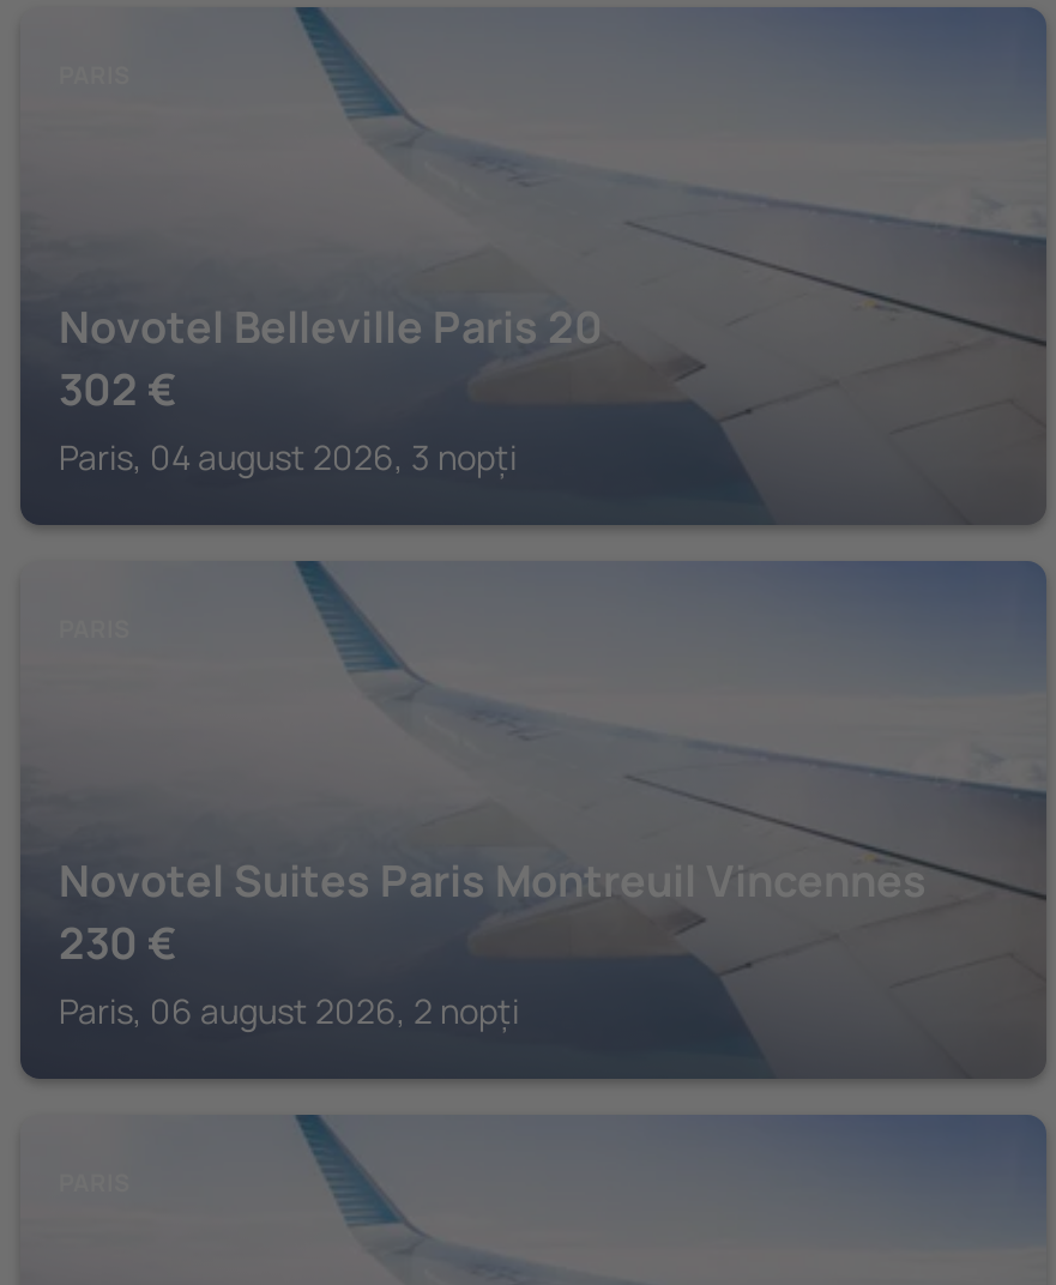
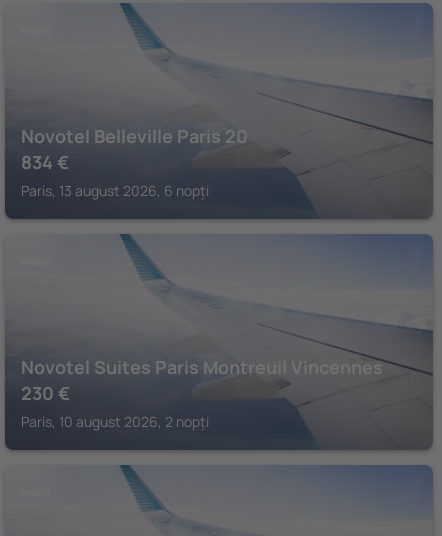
- 302 €
+ 834 €

- Paris, 04 august 2026, 3 nopți
+ Paris, 13 august 2026, 6 nopți

- Paris, 06 august 2026, 2 nopți
+ Paris, 10 august 2026, 2 nopți
